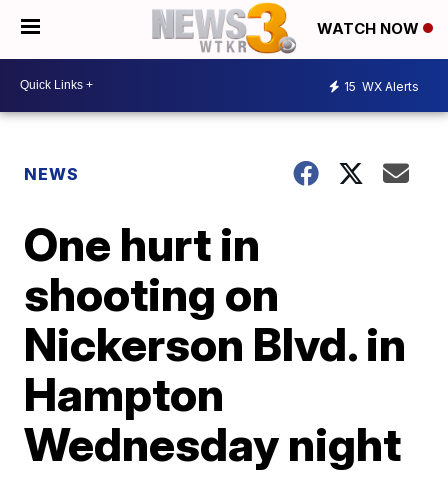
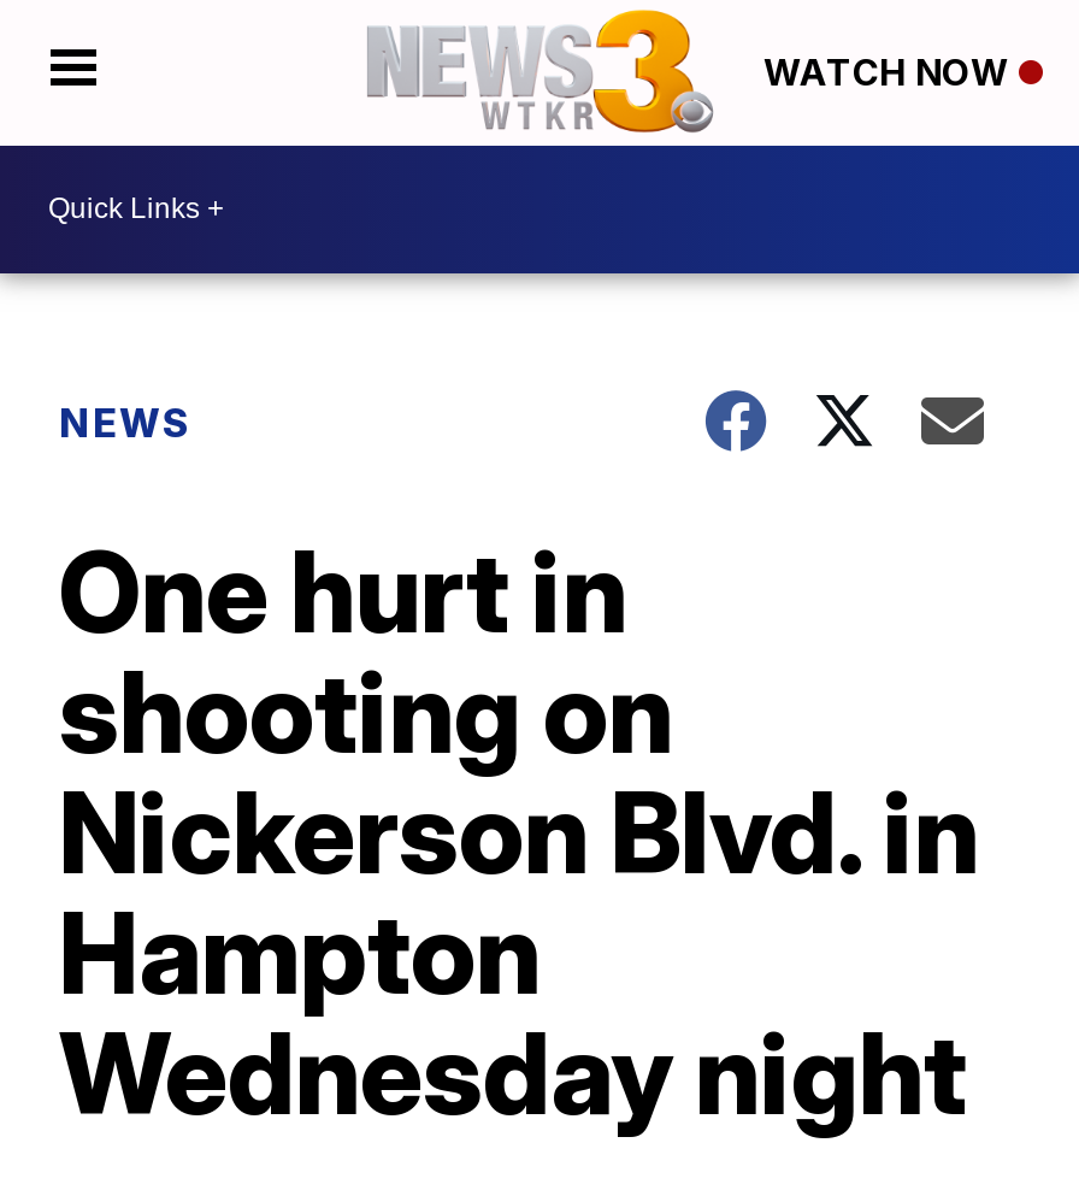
- 15 WX Alerts
